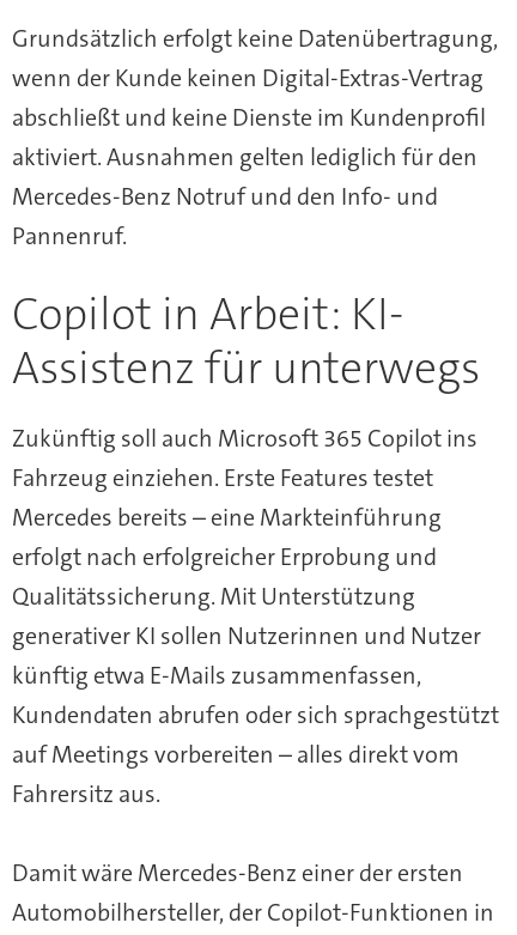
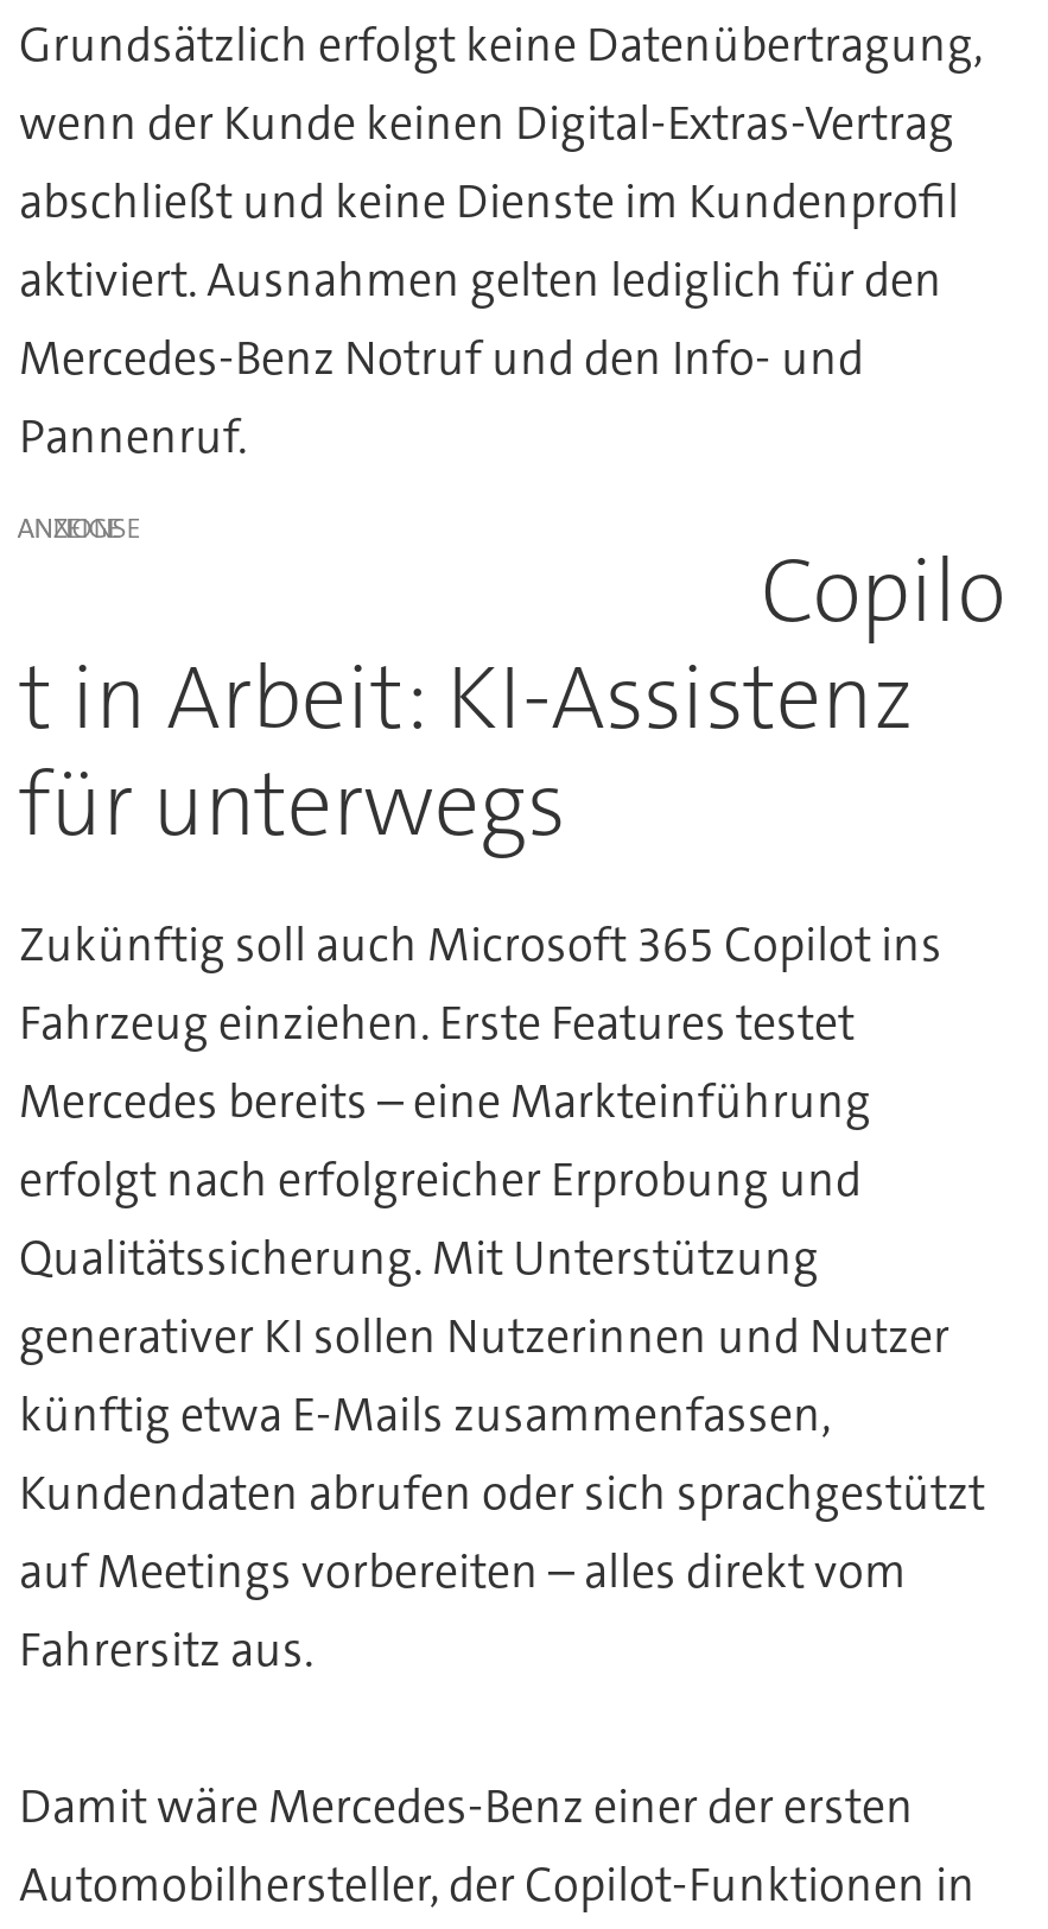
- Copilot in Arbeit: KI-
- Assistenz für unterwegs
+ ANZEIGE
+ Copilo
+ t in Arbeit: KI-Assistenz
+ für unterwegs
